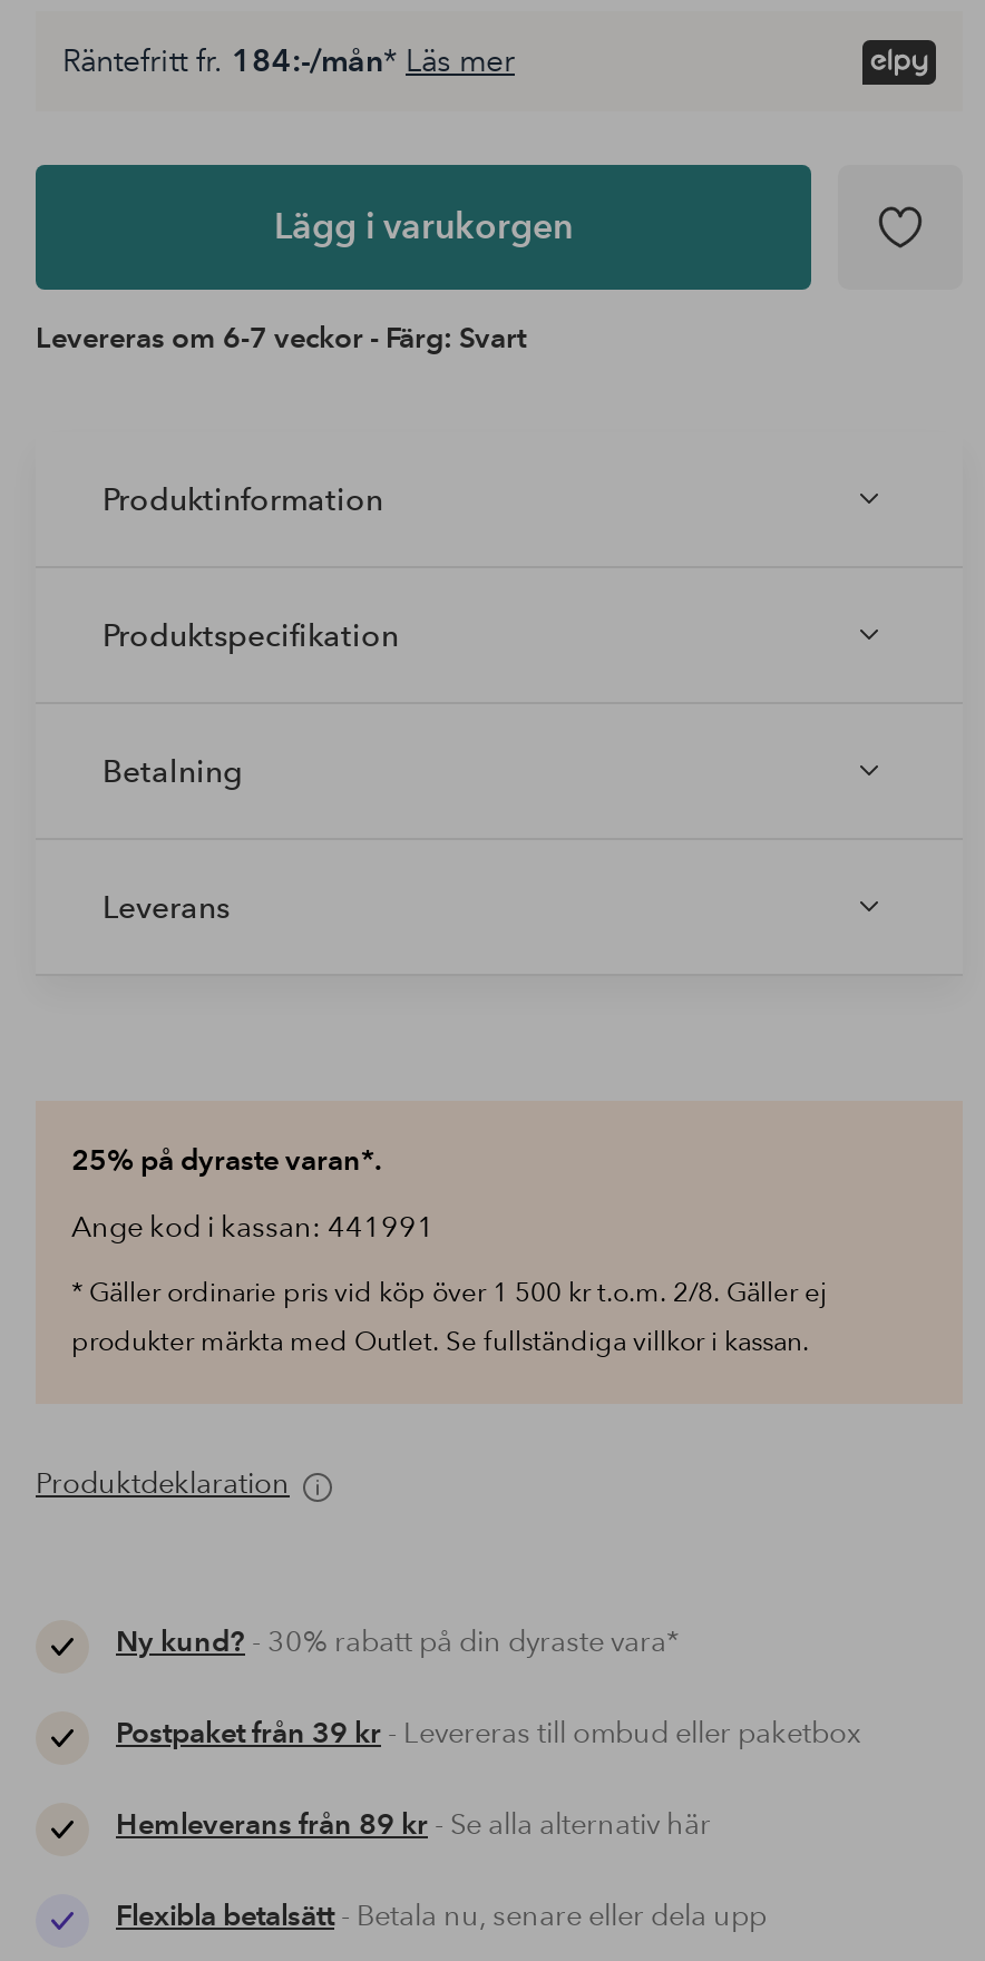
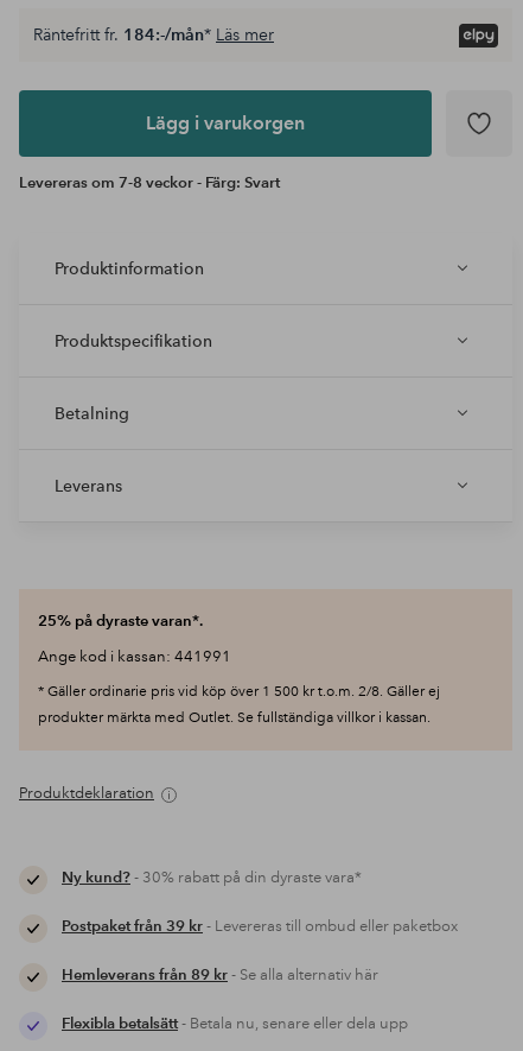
- Levereras om 6-7 veckor - Färg: Svart
+ Levereras om 7-8 veckor - Färg: Svart
